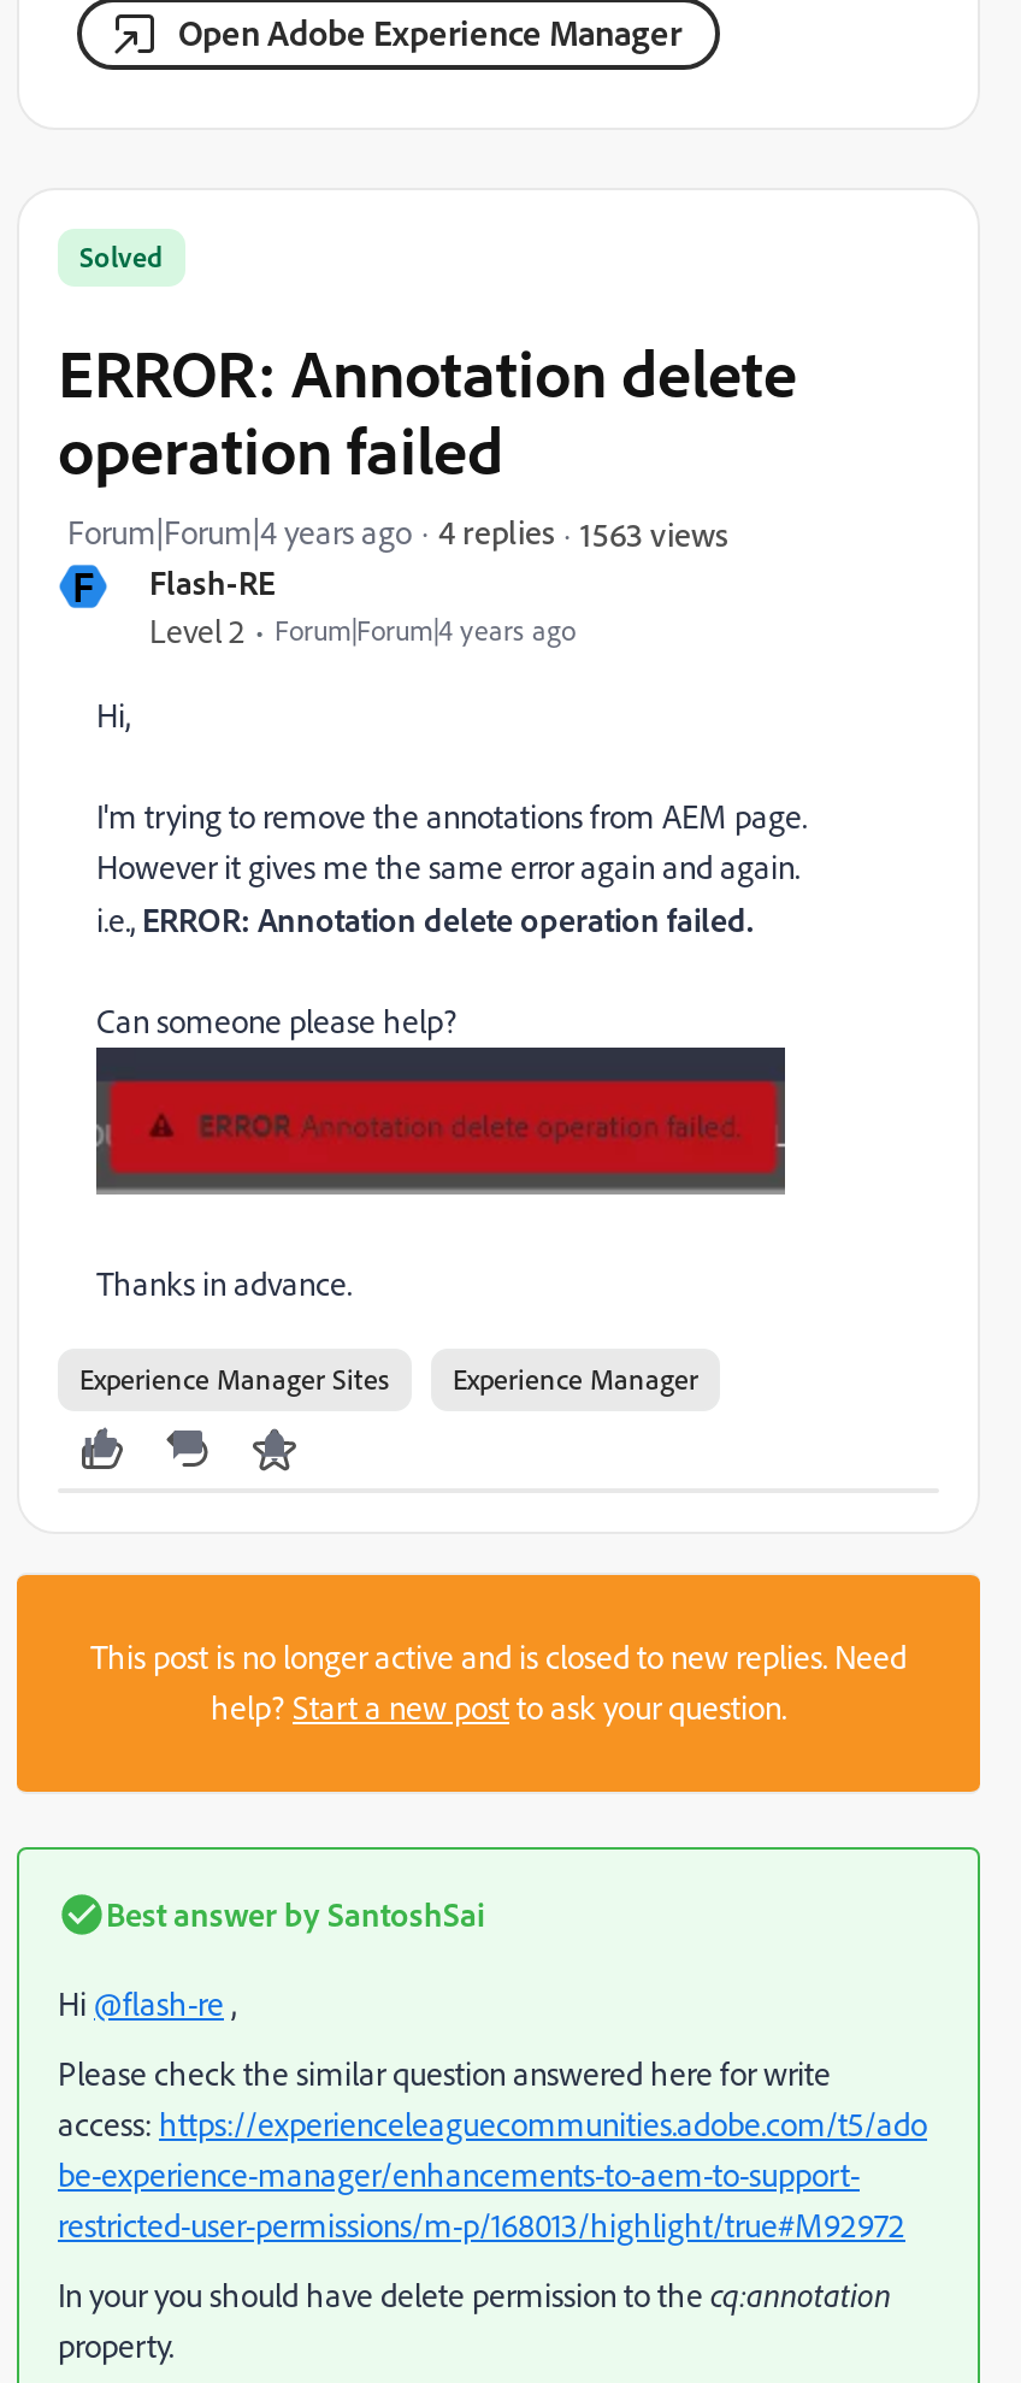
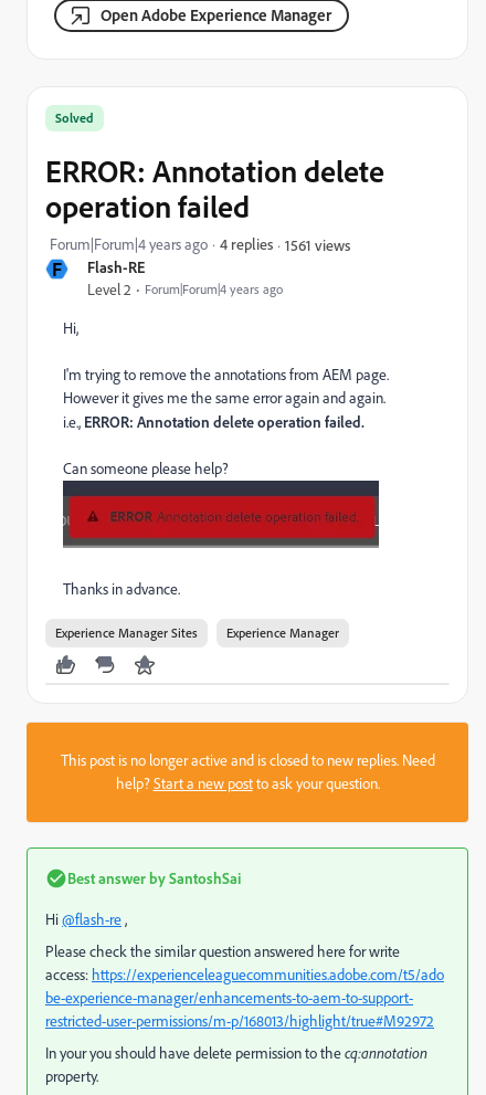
- 1563 views
+ 1561 views
